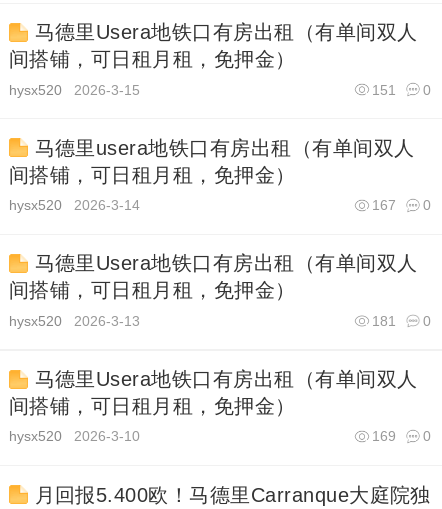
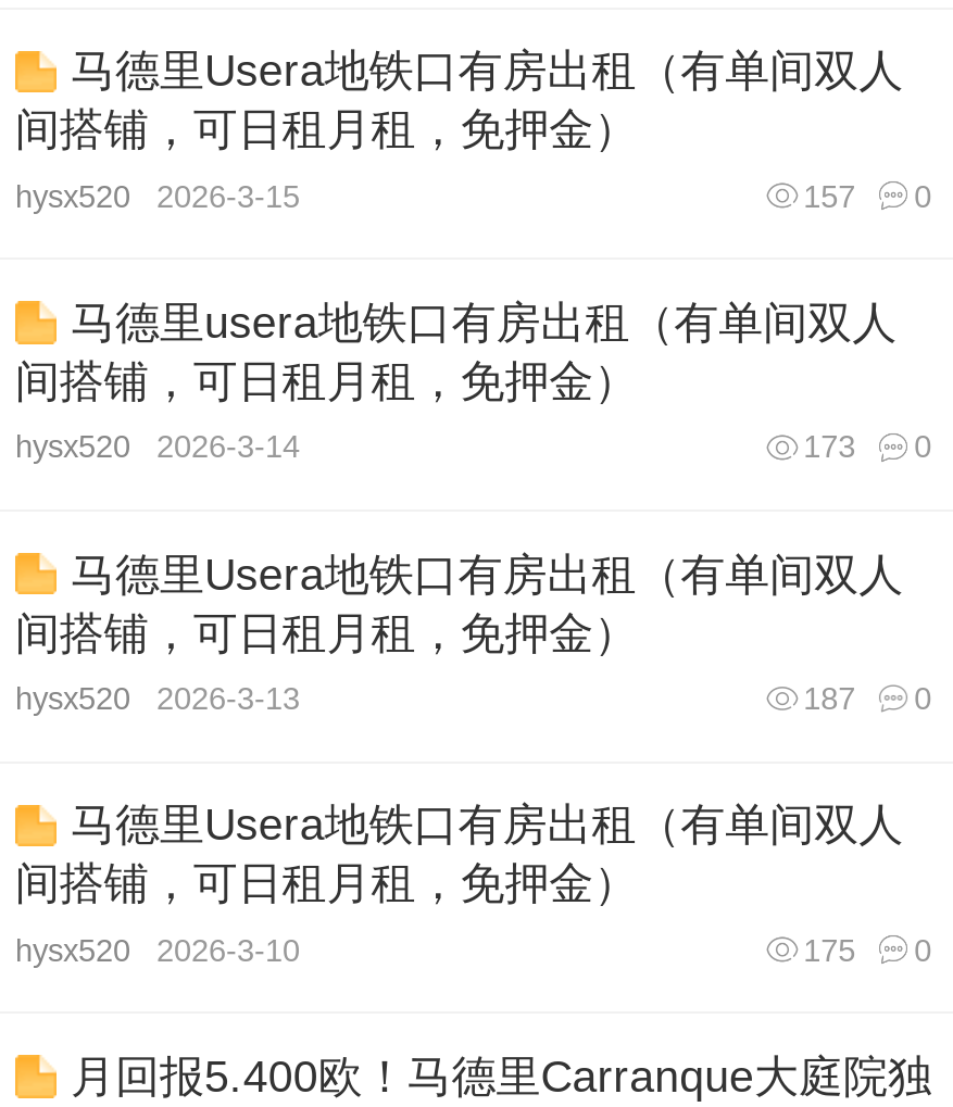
- 151 0
+ 157 0

- 167 0
+ 173 0

- 181 0
+ 187 0

- 169 0
+ 175 0
